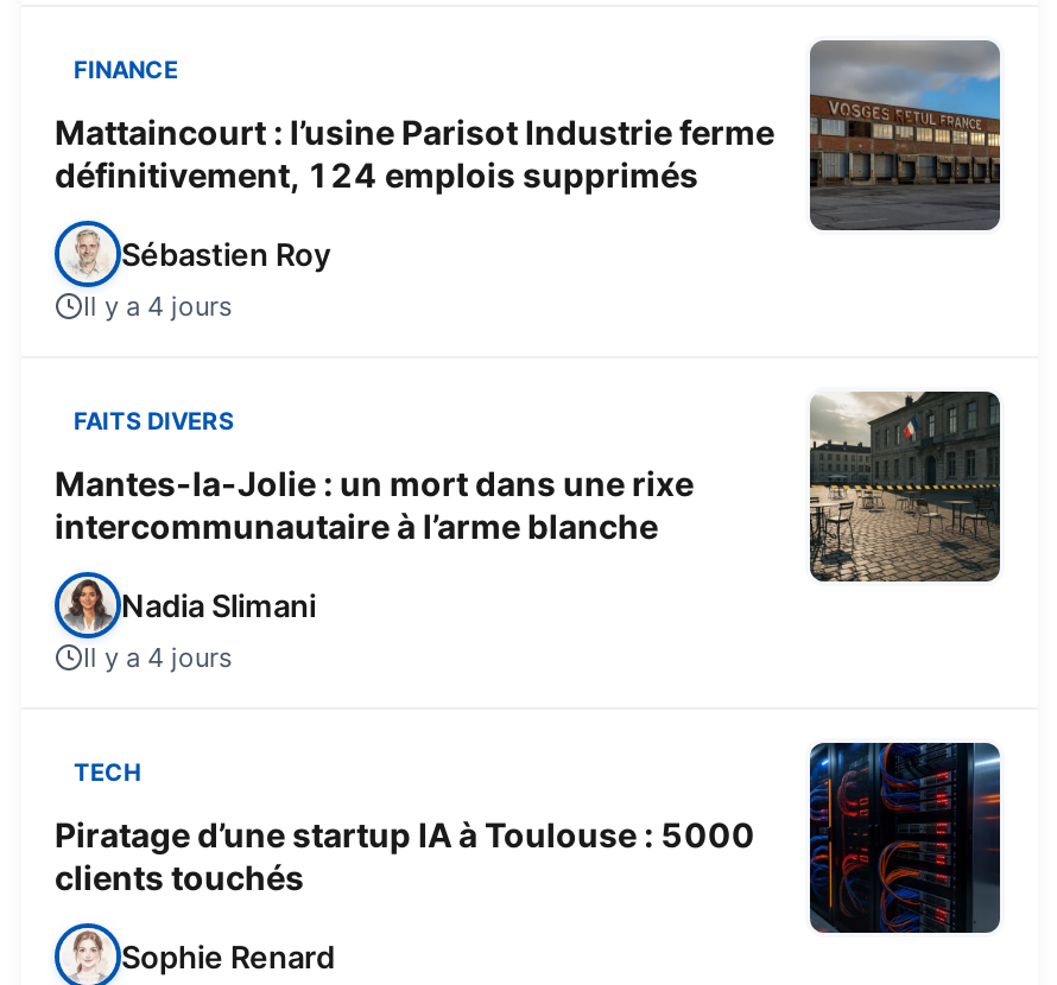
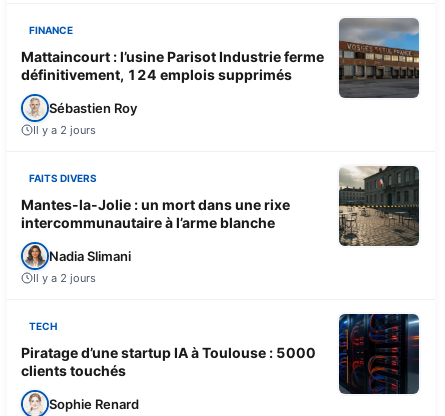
- Il y a 4 jours
+ Il y a 2 jours

- Il y a 4 jours
+ Il y a 2 jours
